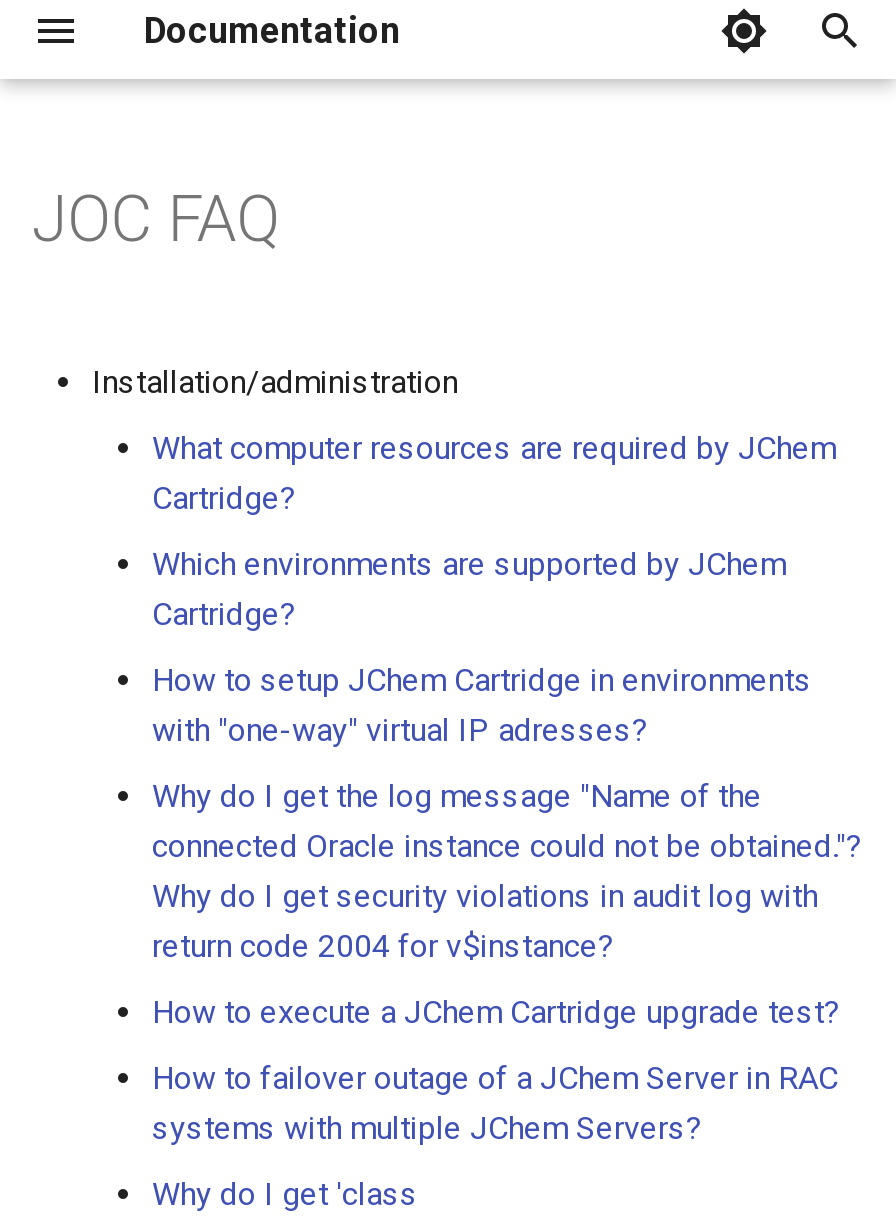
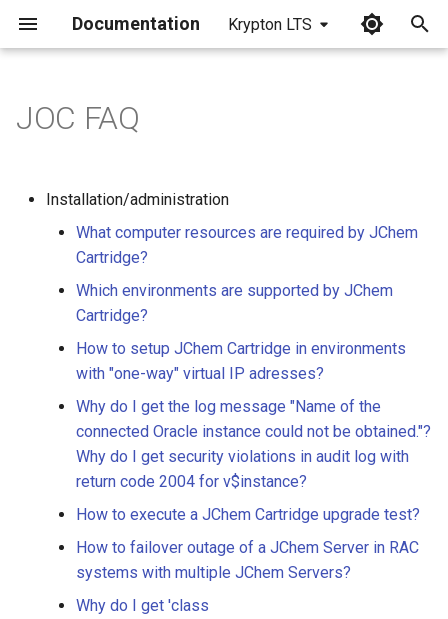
+ Krypton LTS
